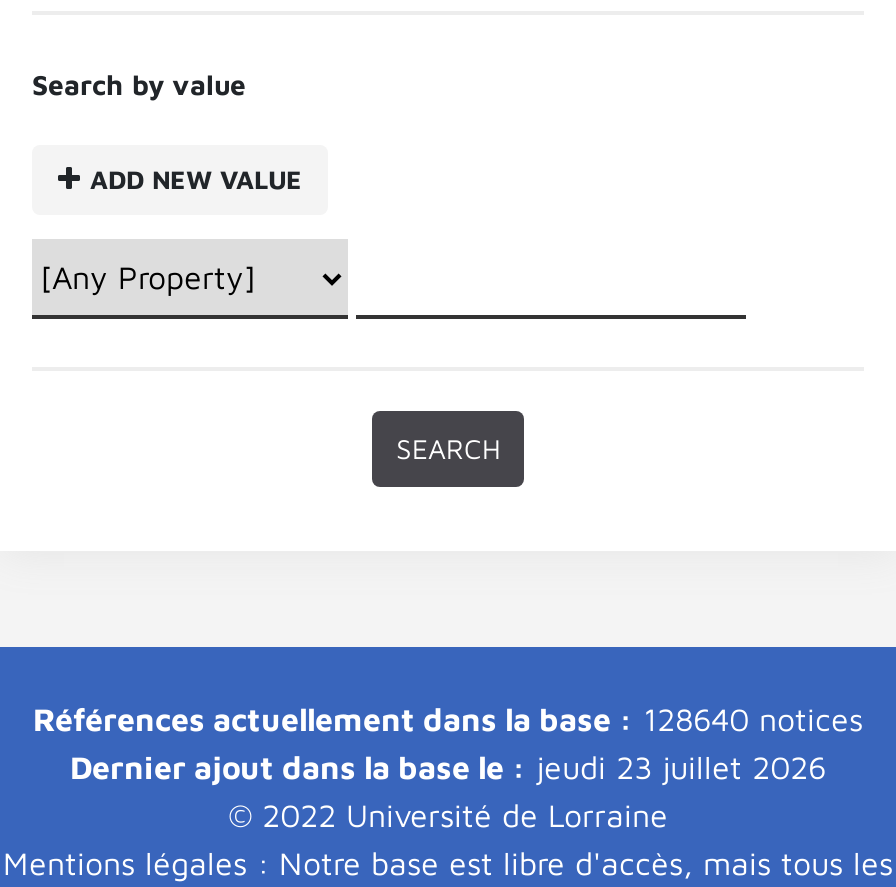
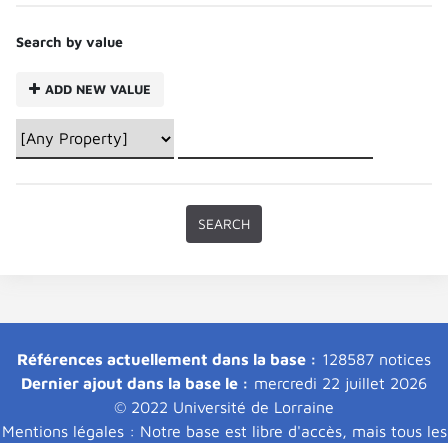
- Références actuellement dans la base : 128640 notices
+ Références actuellement dans la base : 128587 notices

- Dernier ajout dans la base le : jeudi 23 juillet 2026
+ Dernier ajout dans la base le : mercredi 22 juillet 2026
